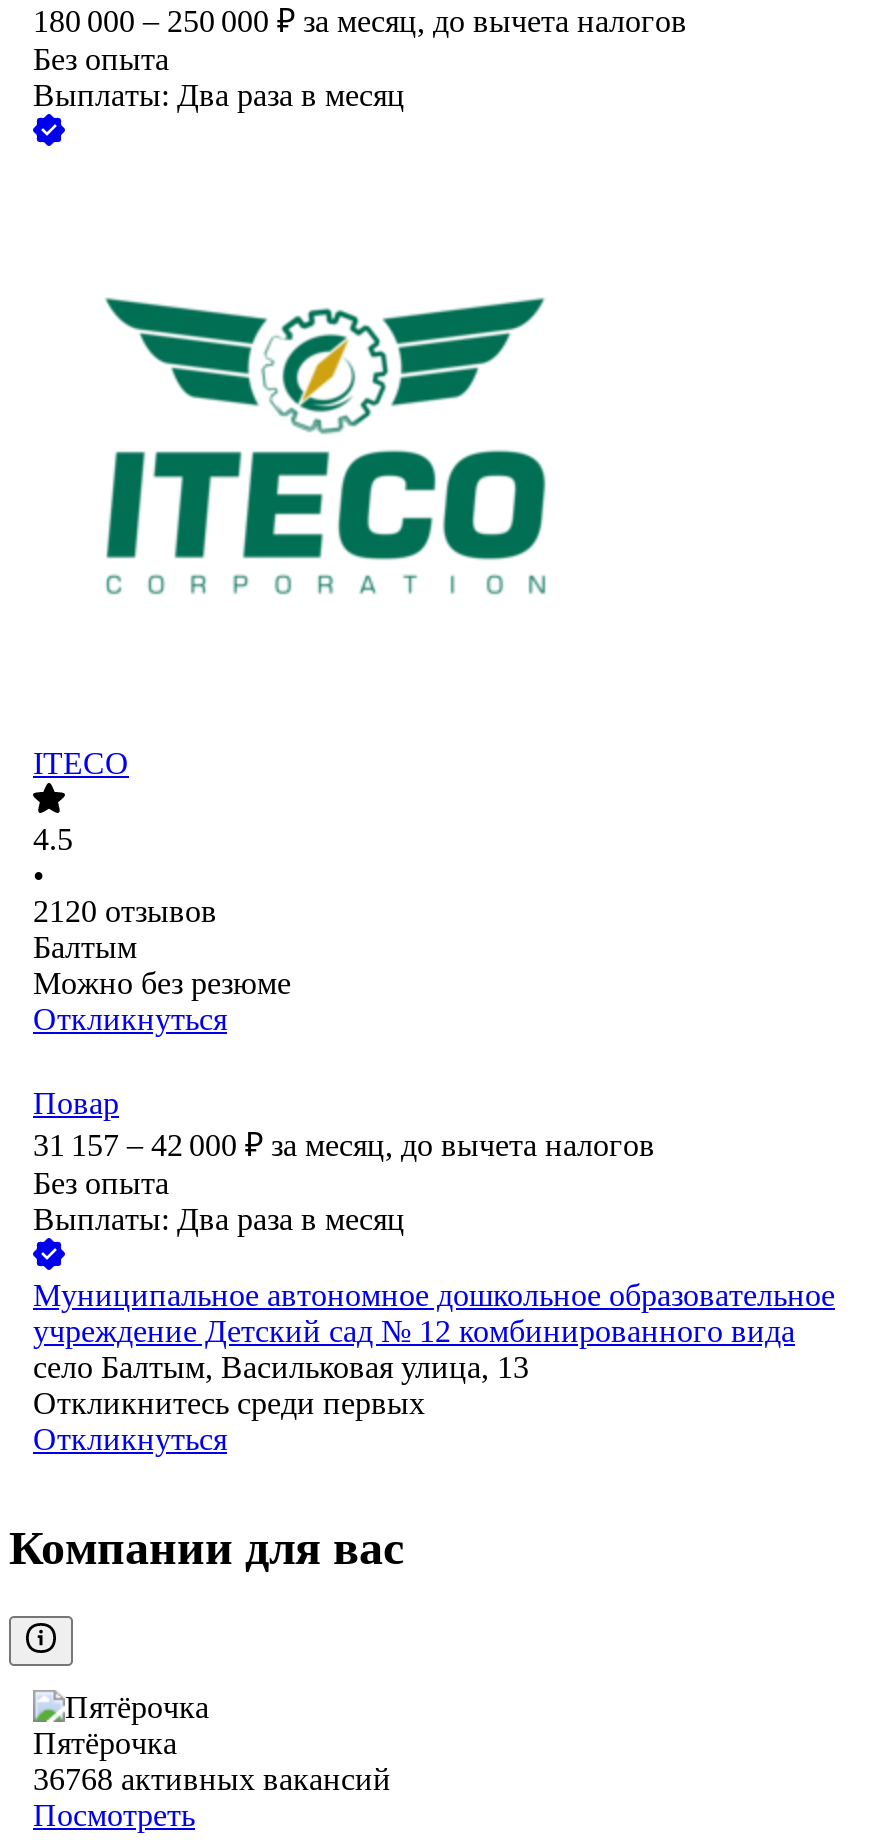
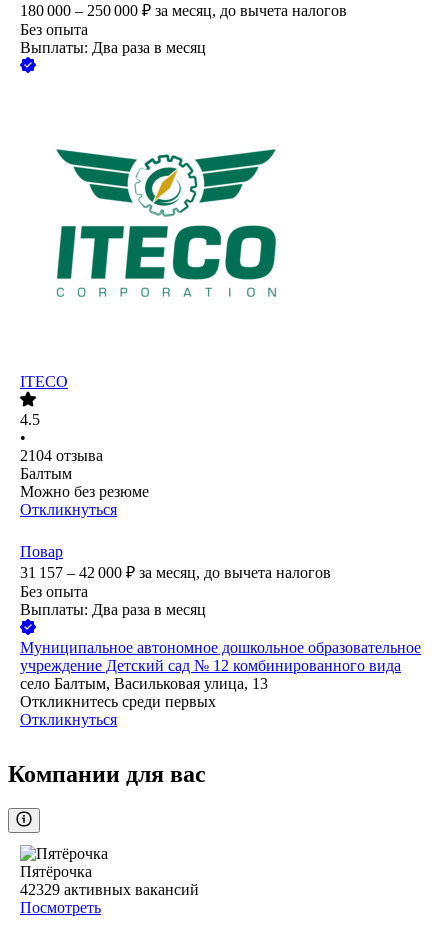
- 2120 отзывов
+ 2104 отзыва

- 36768 активных вакансий
+ 42329 активных вакансий
